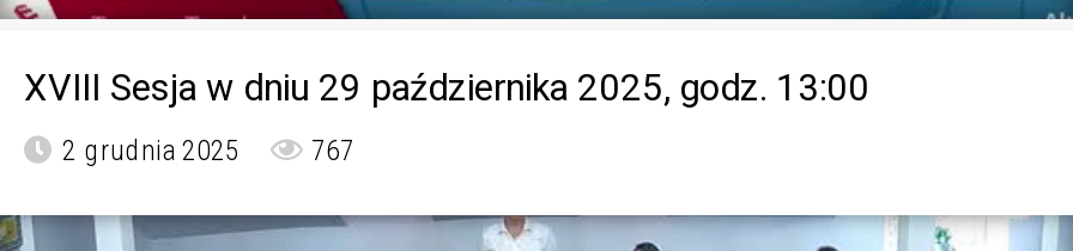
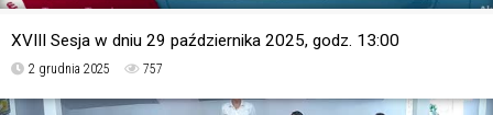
- 2 grudnia 2025 767
+ 2 grudnia 2025 757
